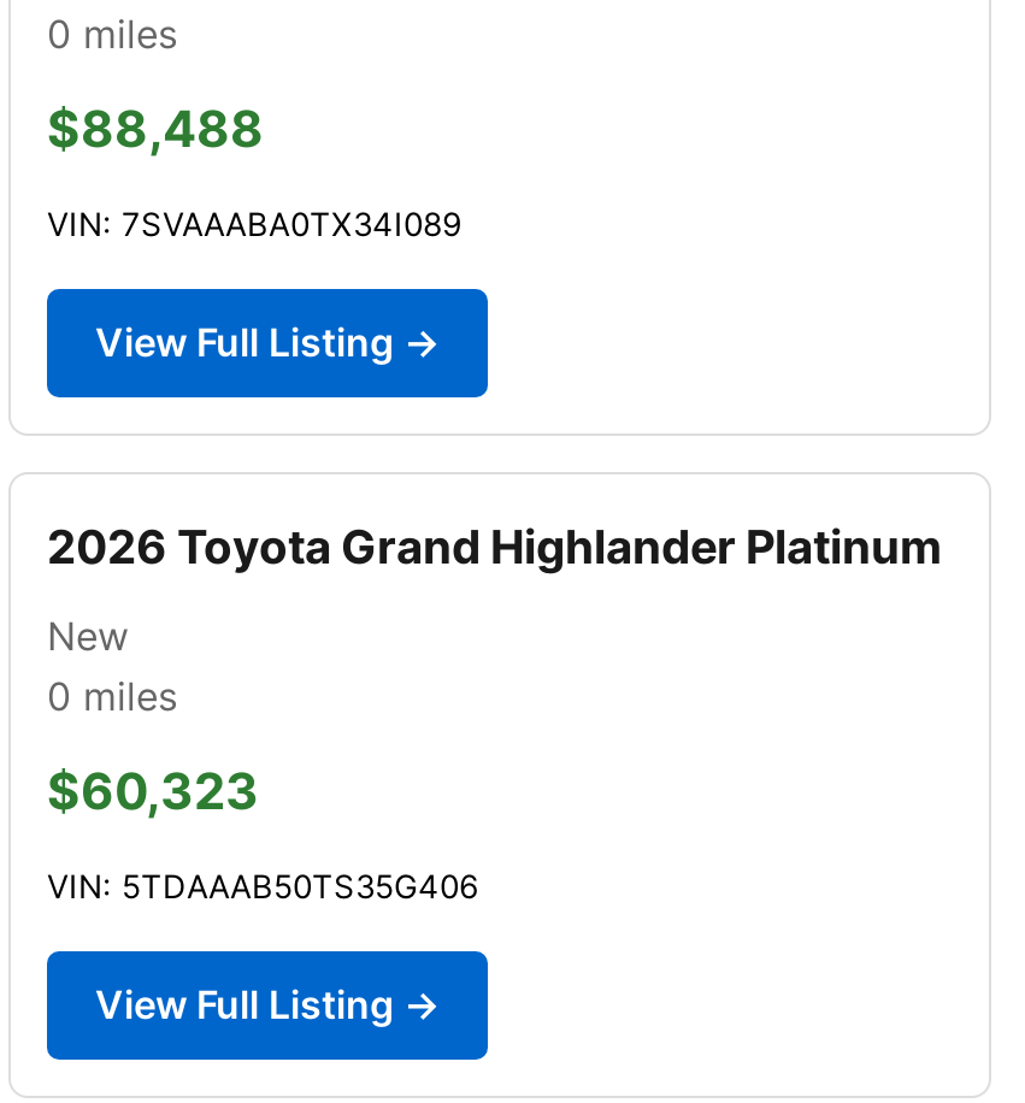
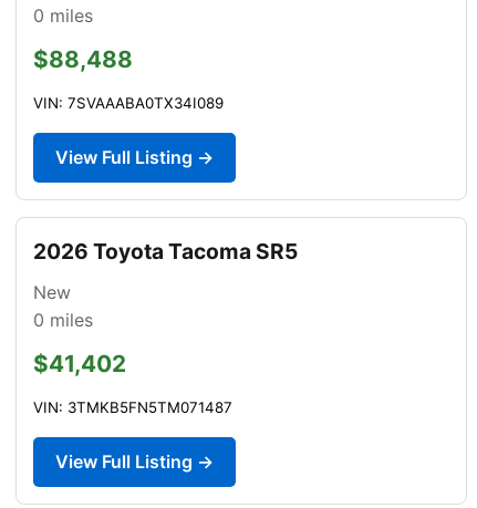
- 2026 Toyota Grand Highlander Platinum
+ 2026 Toyota Tacoma SR5

- $60,323
+ $41,402

- VIN: 5TDAAAB50TS35G406
+ VIN: 3TMKB5FN5TM071487
